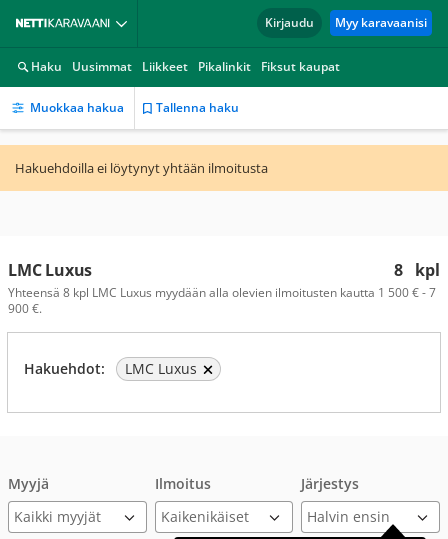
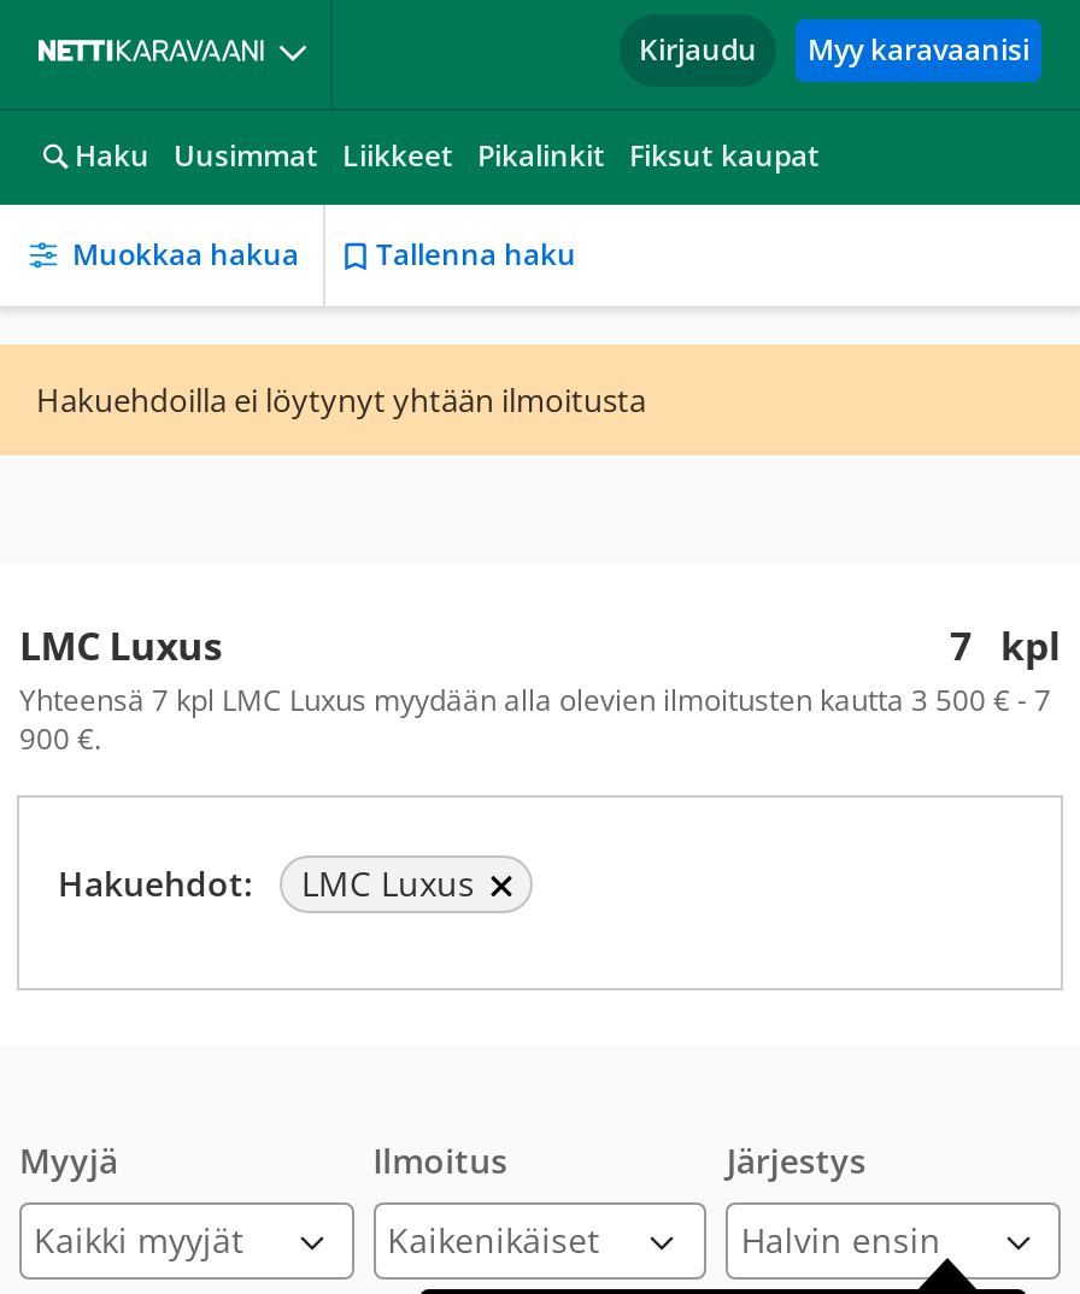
- 8 kpl
+ 7 kpl

- Yhteensä 8 kpl LMC Luxus myydään alla olevien ilmoitusten kautta 1 500 € - 7
+ Yhteensä 7 kpl LMC Luxus myydään alla olevien ilmoitusten kautta 3 500 € - 7
